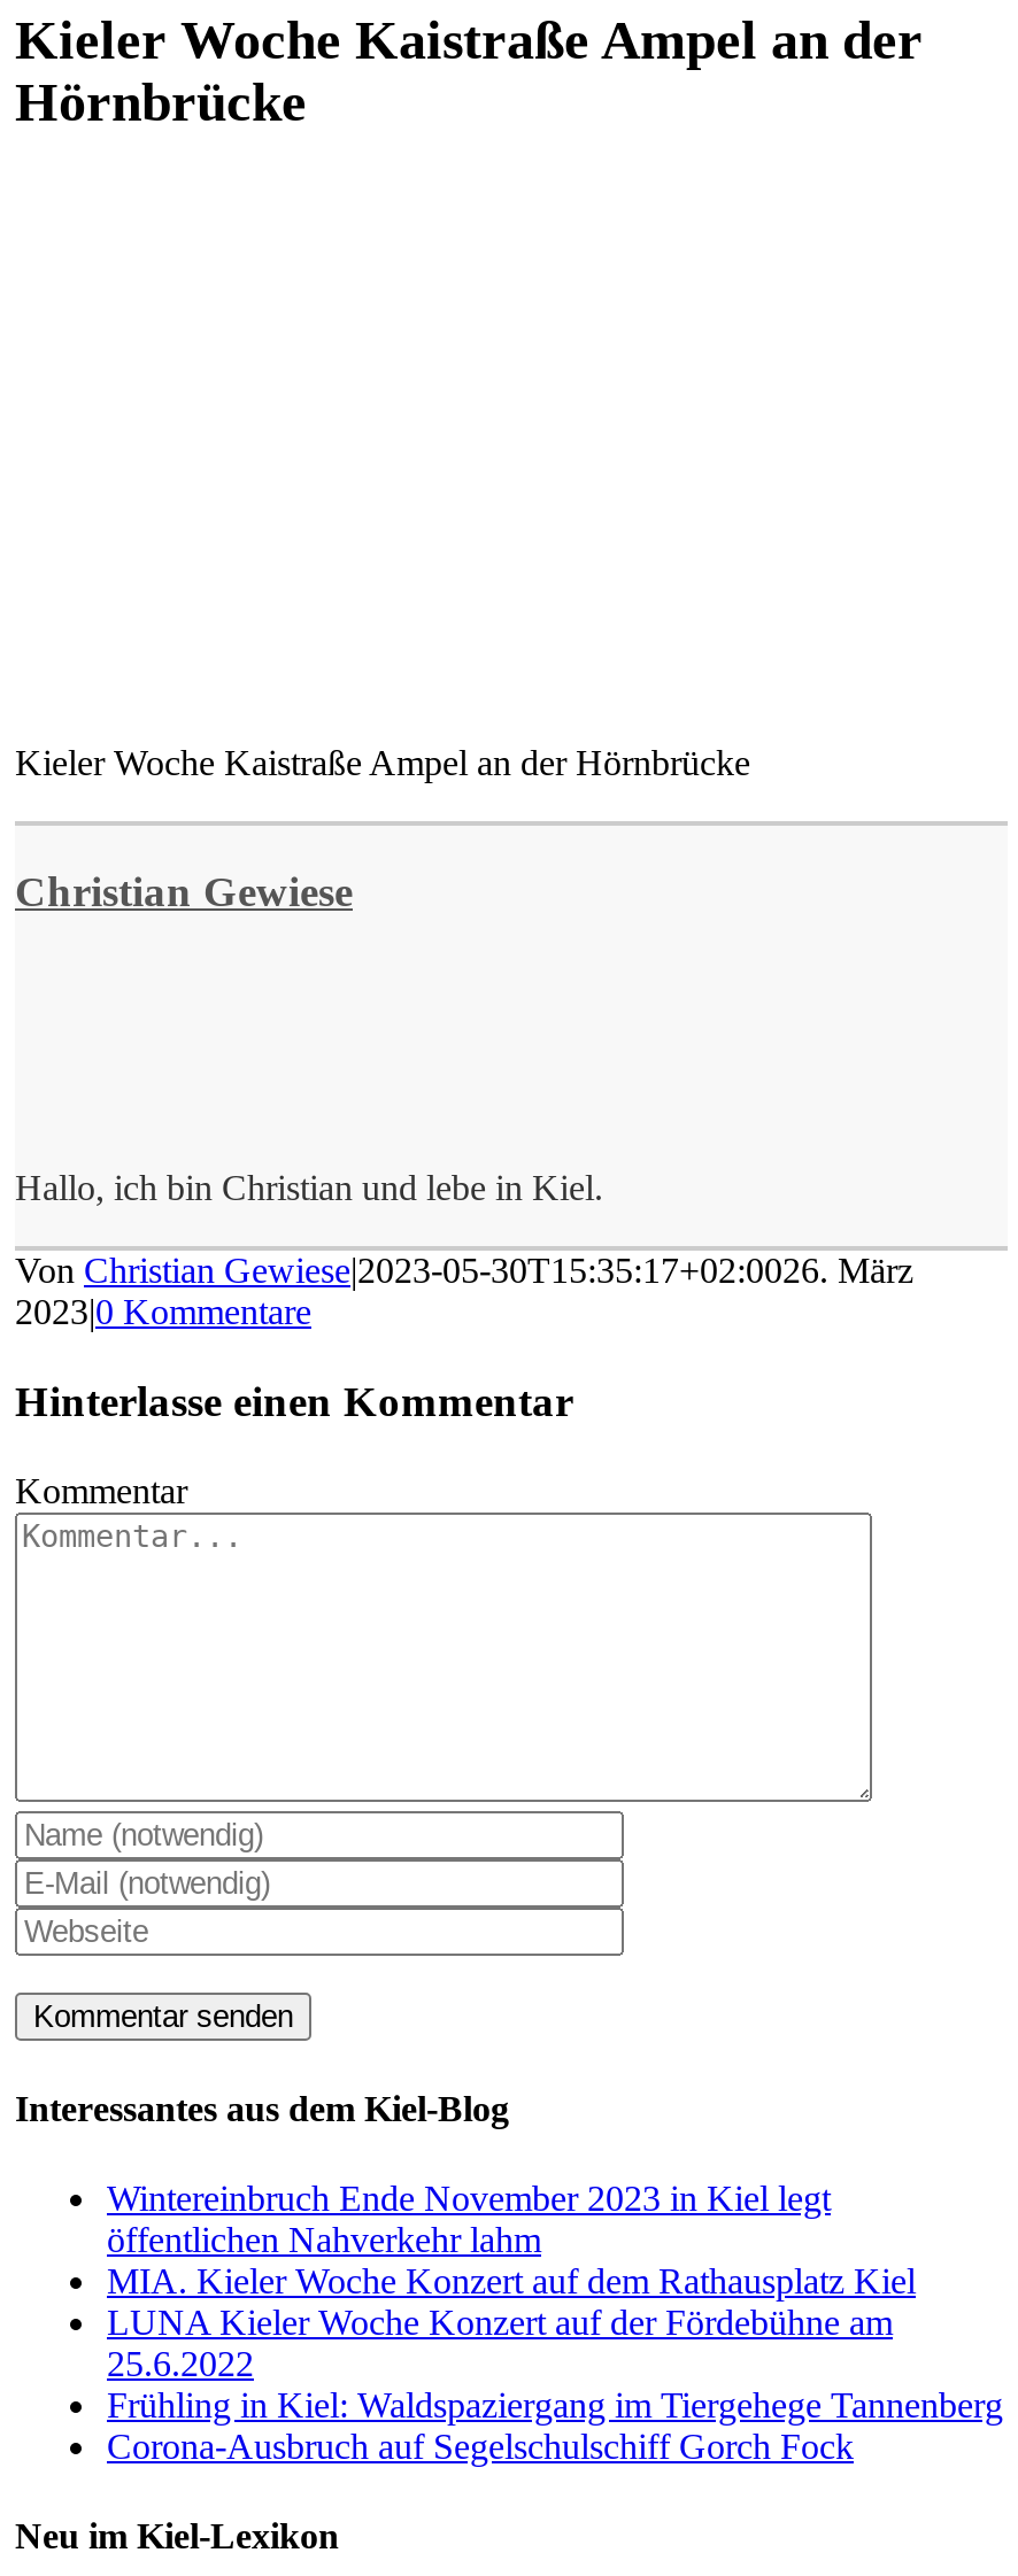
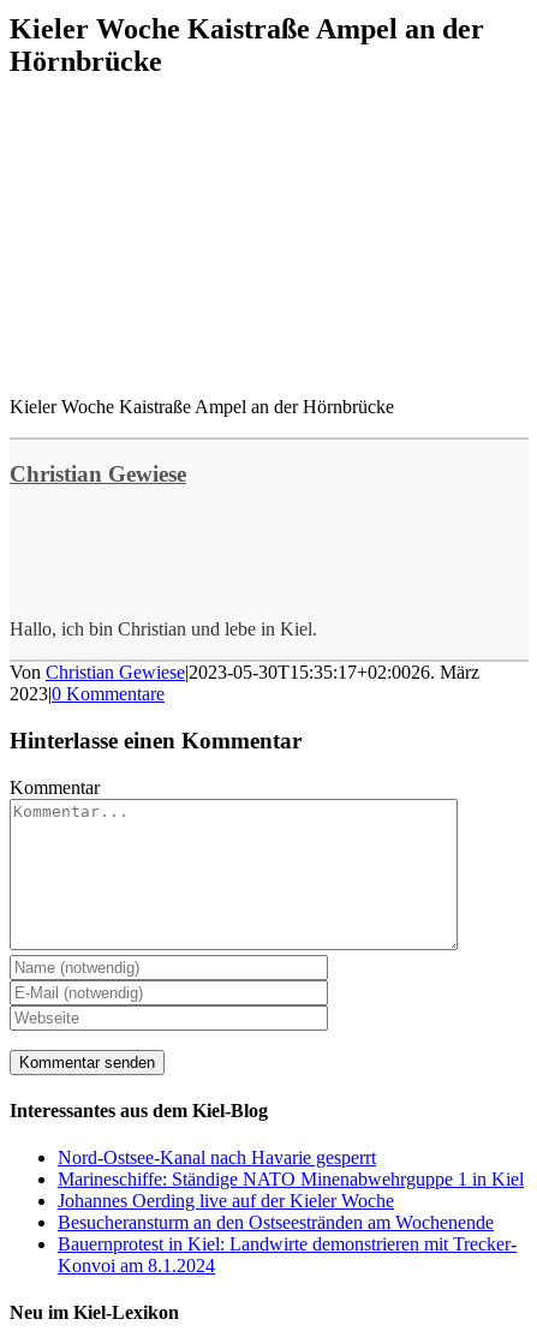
- Wintereinbruch Ende November 2023 in Kiel legt
- öffentlichen Nahverkehr lahm
- MIA. Kieler Woche Konzert auf dem Rathausplatz Kiel
- LUNA Kieler Woche Konzert auf der Fördebühne am
- 25.6.2022
- Frühling in Kiel: Waldspaziergang im Tiergehege Tannenberg
- Corona-Ausbruch auf Segelschulschiff Gorch Fock
+ Nord-Ostsee-Kanal nach Havarie gesperrt
+ Marineschiffe: Ständige NATO Minenabwehrguppe 1 in Kiel
+ Johannes Oerding live auf der Kieler Woche
+ Besucheransturm an den Ostseestränden am Wochenende
+ Bauernprotest in Kiel: Landwirte demonstrieren mit Trecker-
+ Konvoi am 8.1.2024
